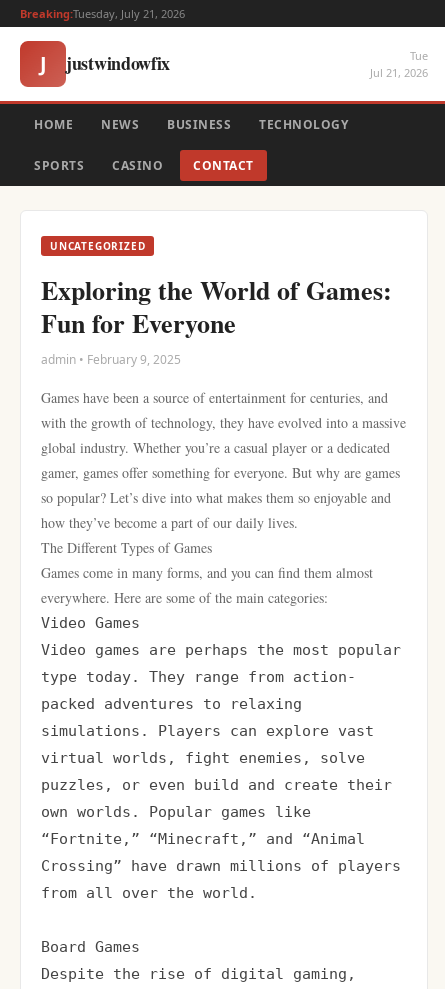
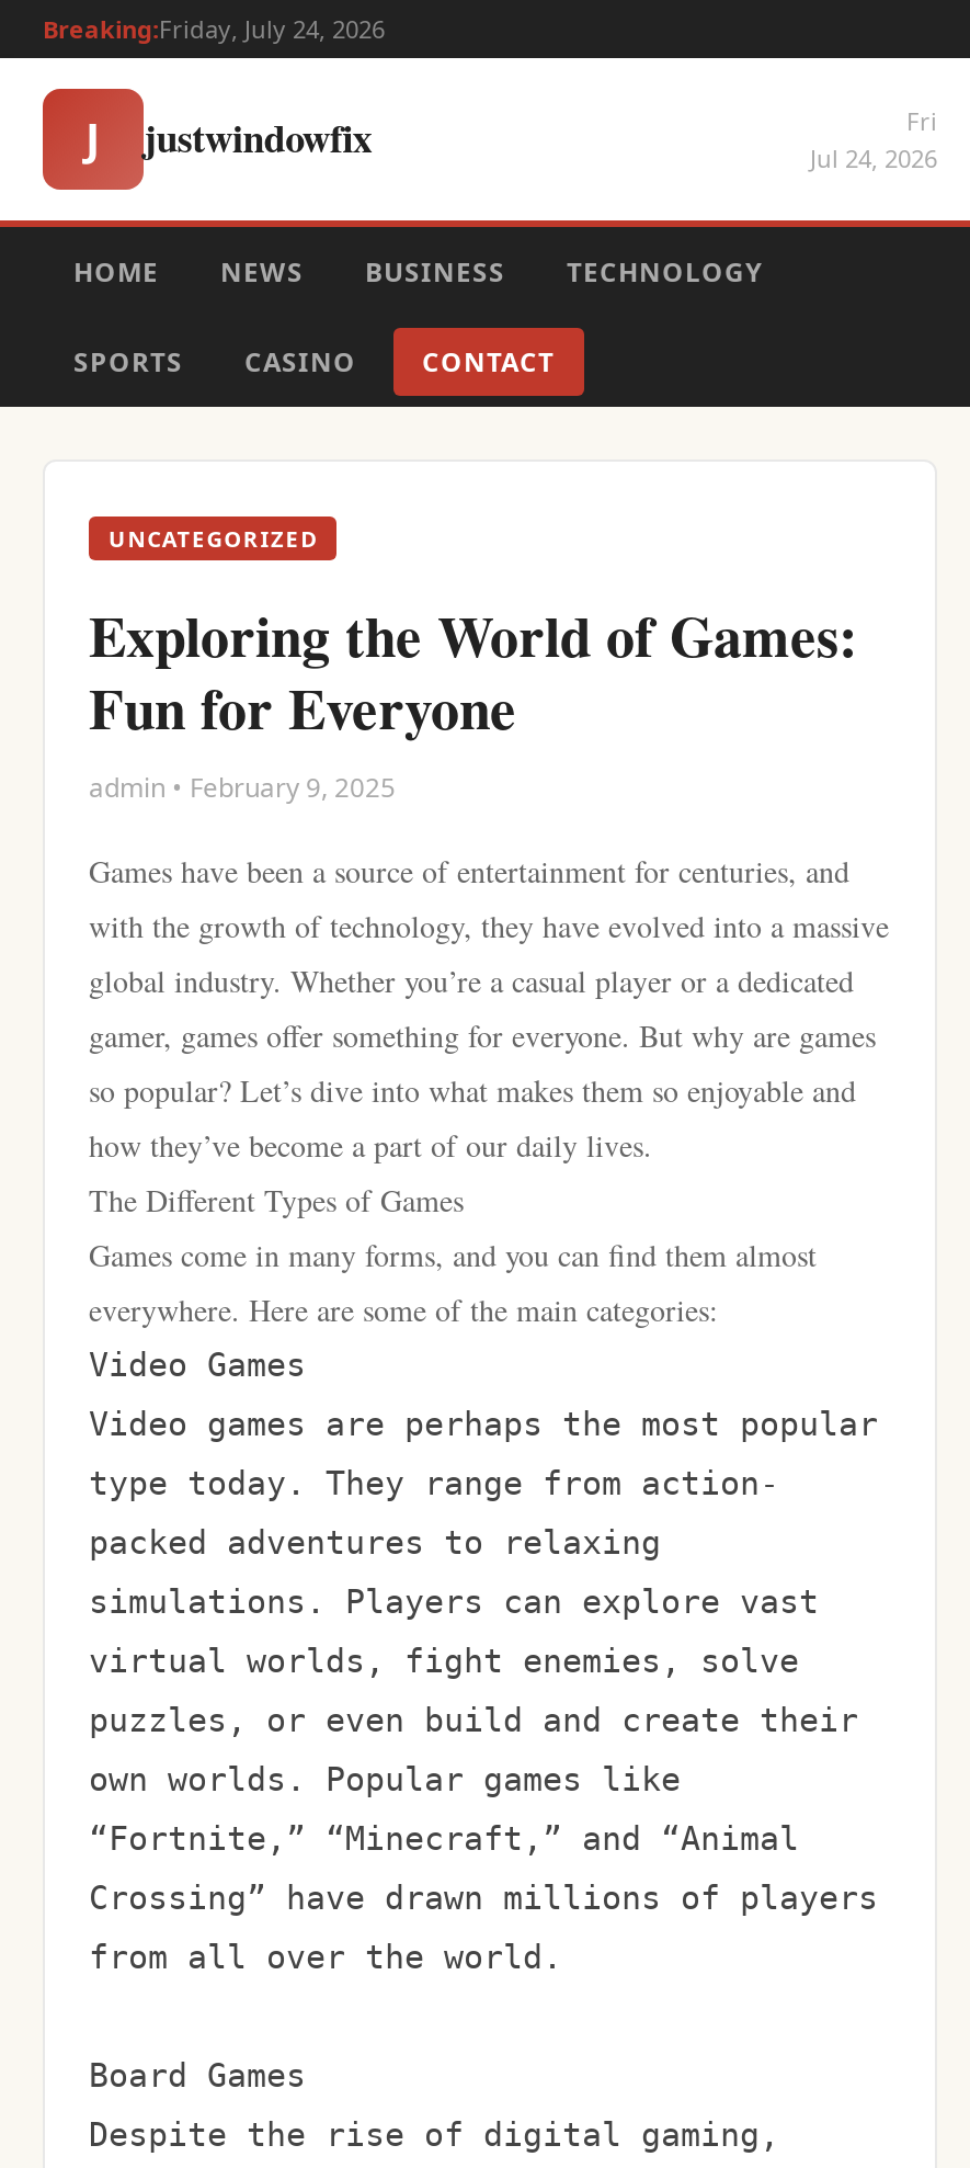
- Breaking:Tuesday, July 21, 2026
+ Breaking:Friday, July 24, 2026

- Tue
- Jul 21, 2026
+ Fri
+ Jul 24, 2026
